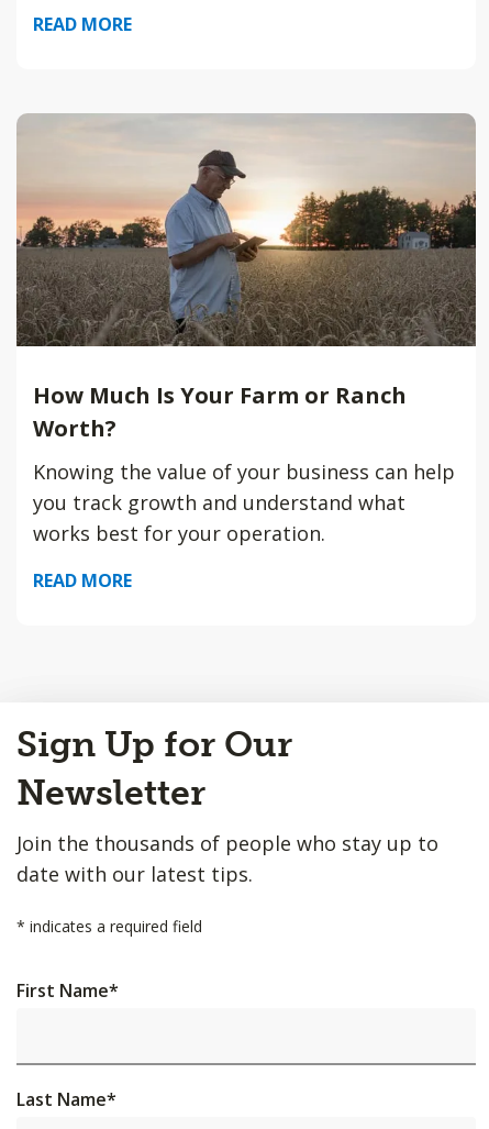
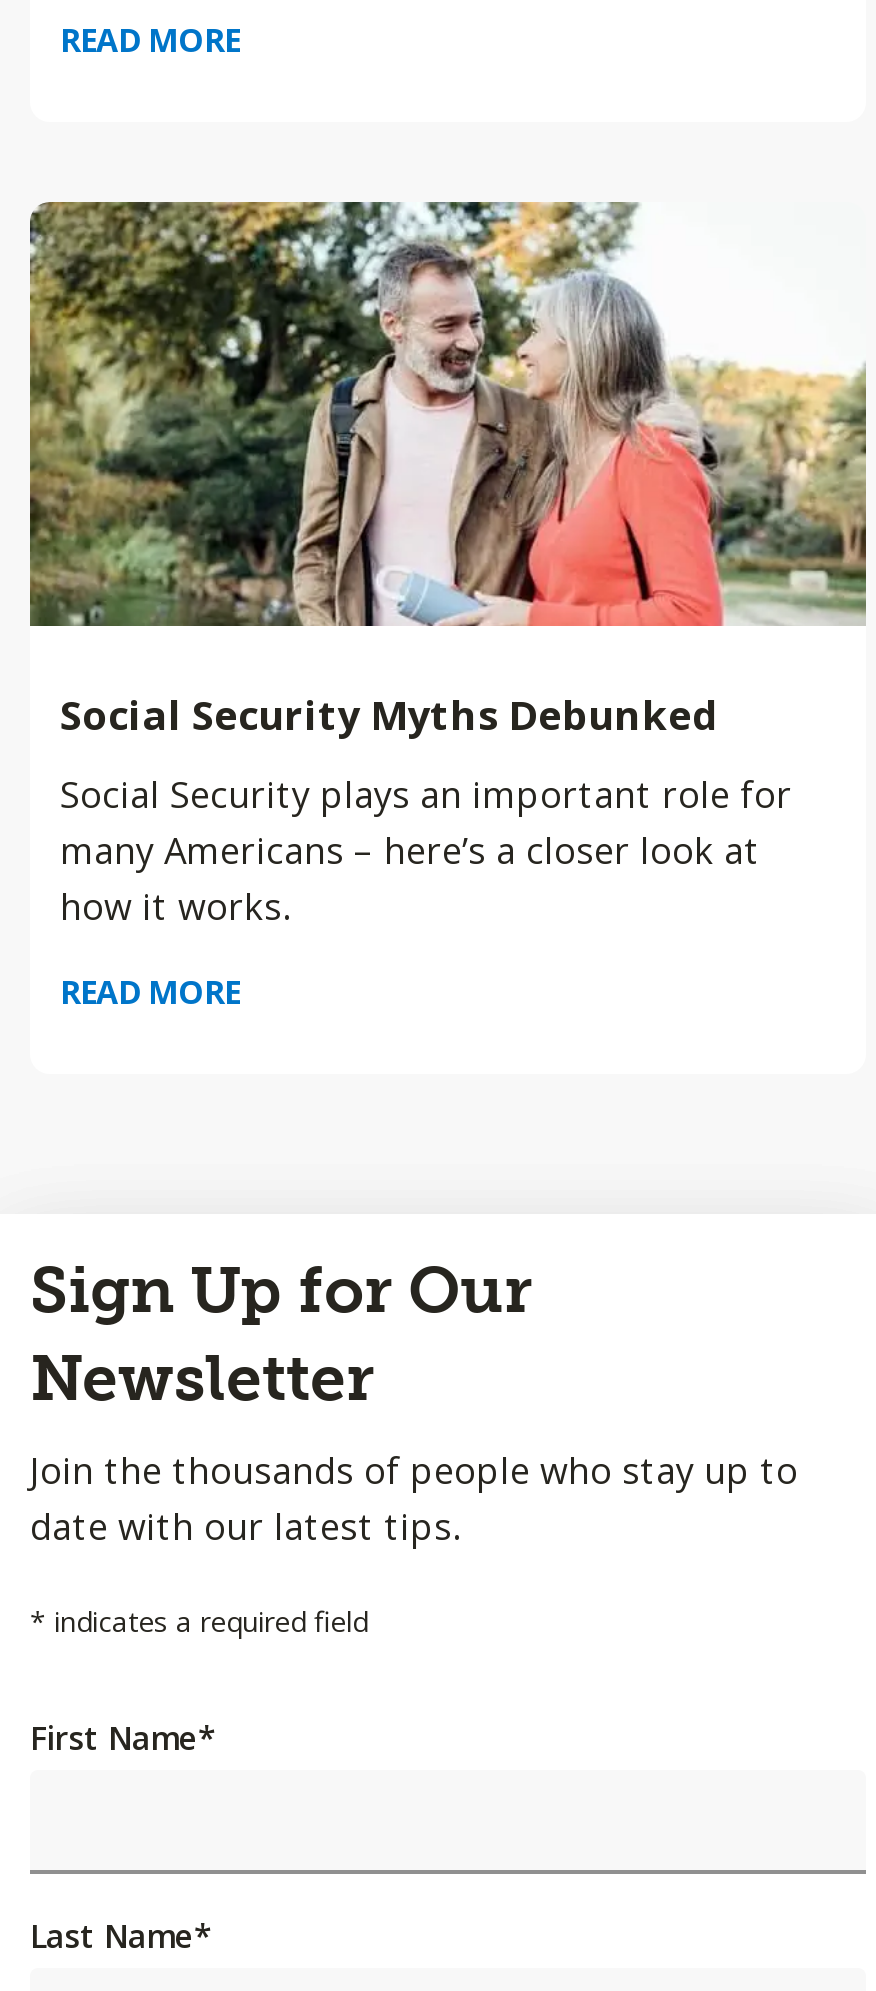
- [image]
- How Much Is Your Farm or Ranch
- Worth?
+ [image]
+ Social Security Myths Debunked

- Knowing the value of your business can help
- you track growth and understand what
- works best for your operation.
+ Social Security plays an important role for
+ many Americans – here’s a closer look at
+ how it works.
